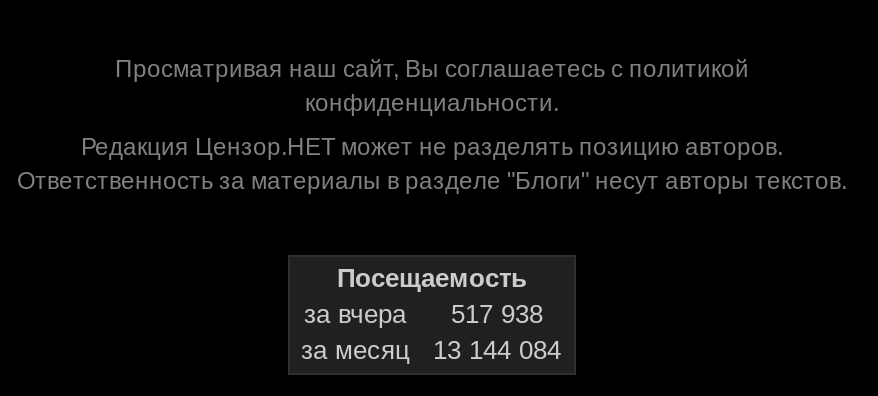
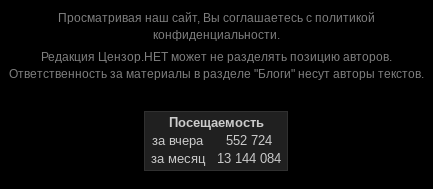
- за вчера 517 938
+ за вчера 552 724
